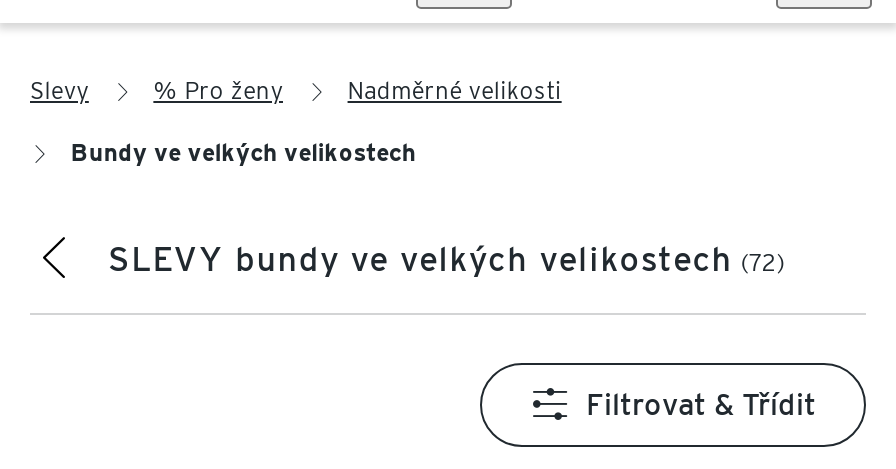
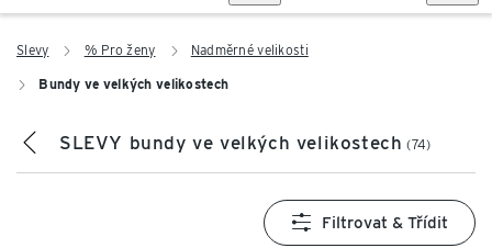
- SLEVY bundy ve velkých velikostech (72)
+ SLEVY bundy ve velkých velikostech (74)
